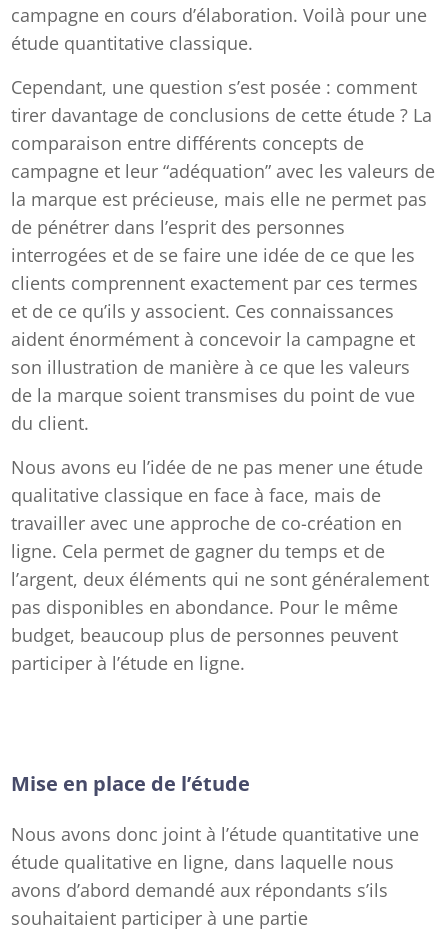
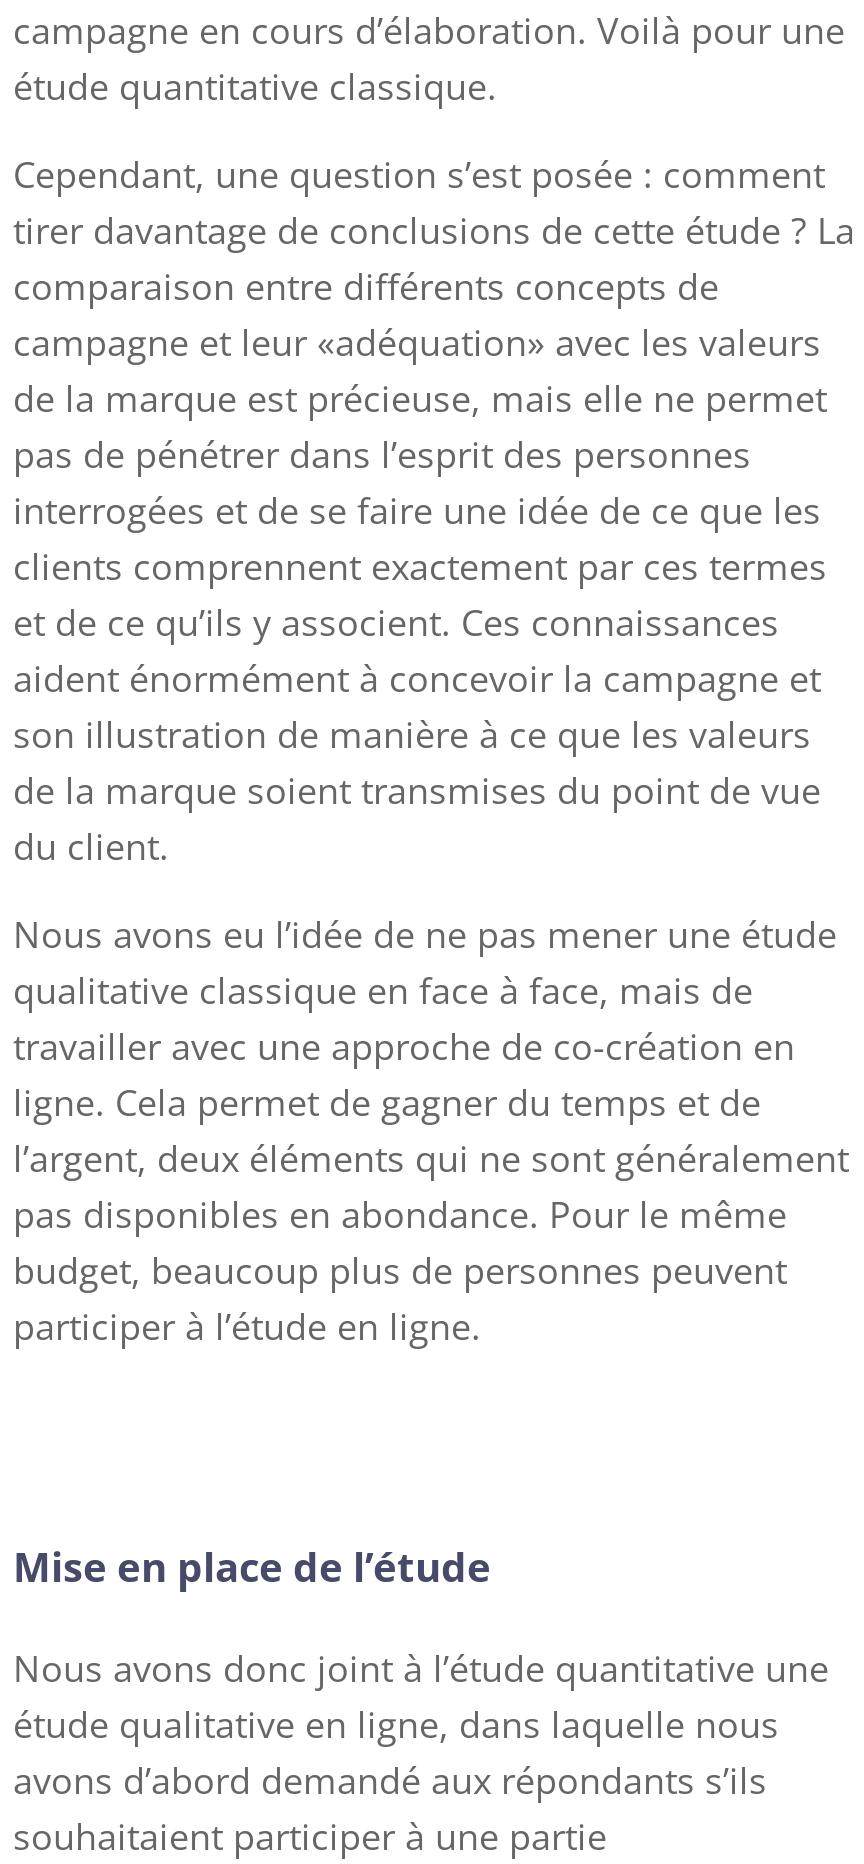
- campagne et leur “adéquation” avec les valeurs de
- la marque est précieuse, mais elle ne permet pas
- de pénétrer dans l’esprit des personnes
+ campagne et leur «adéquation» avec les valeurs
+ de la marque est précieuse, mais elle ne permet
+ pas de pénétrer dans l’esprit des personnes
